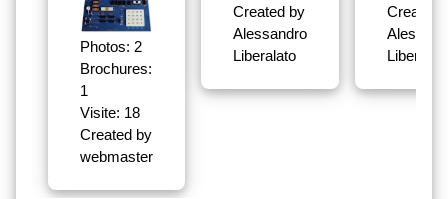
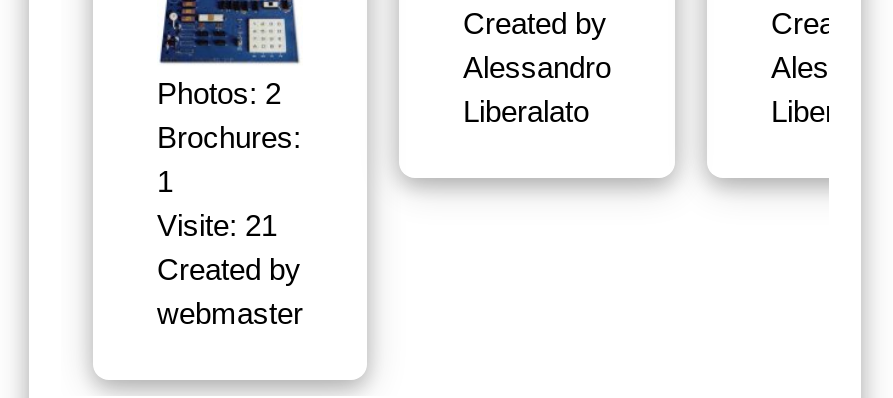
- Visite: 18
+ Visite: 21
